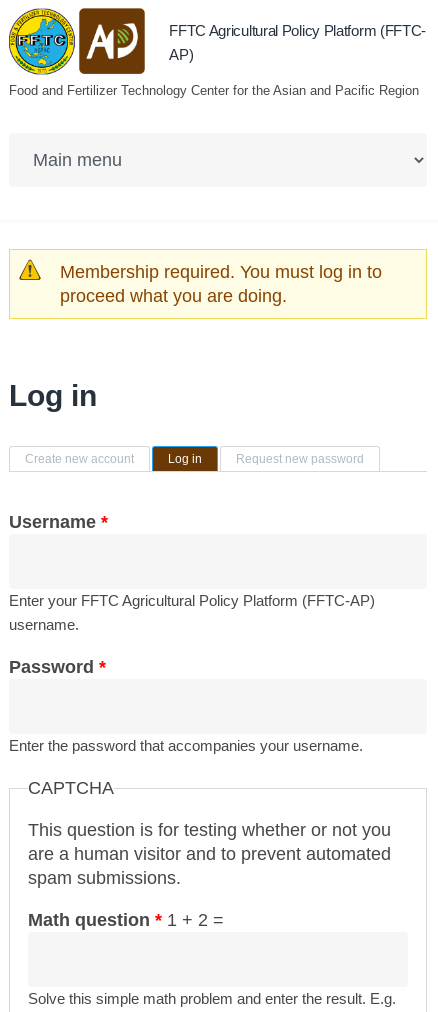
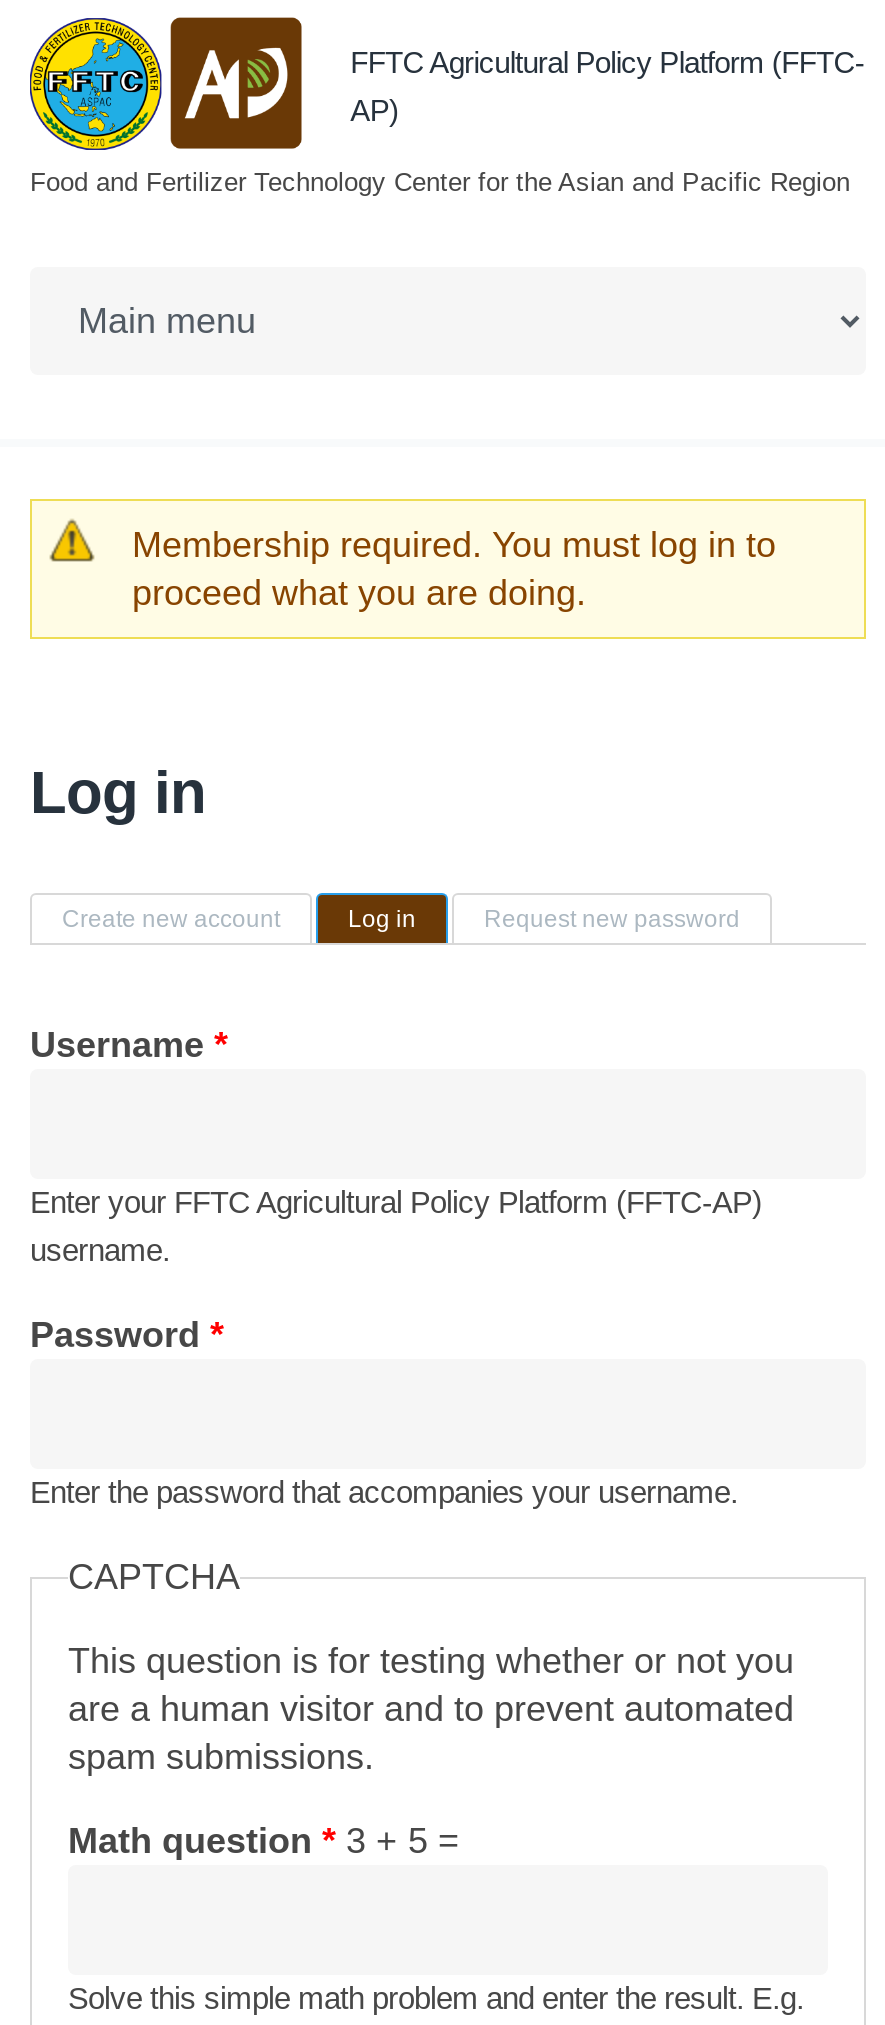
- Math question * 1 + 2 =
+ Math question * 3 + 5 =
